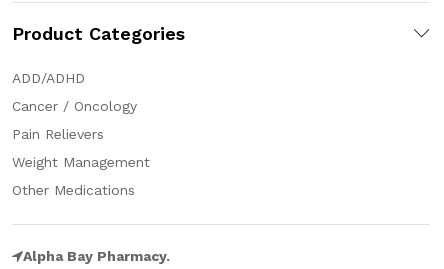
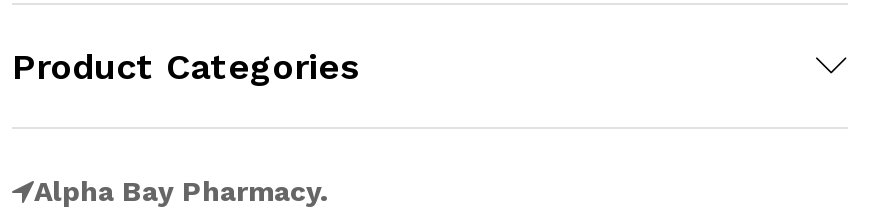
- ADD/ADHD
- Cancer / Oncology
- Pain Relievers
- Weight Management
- Other Medications
